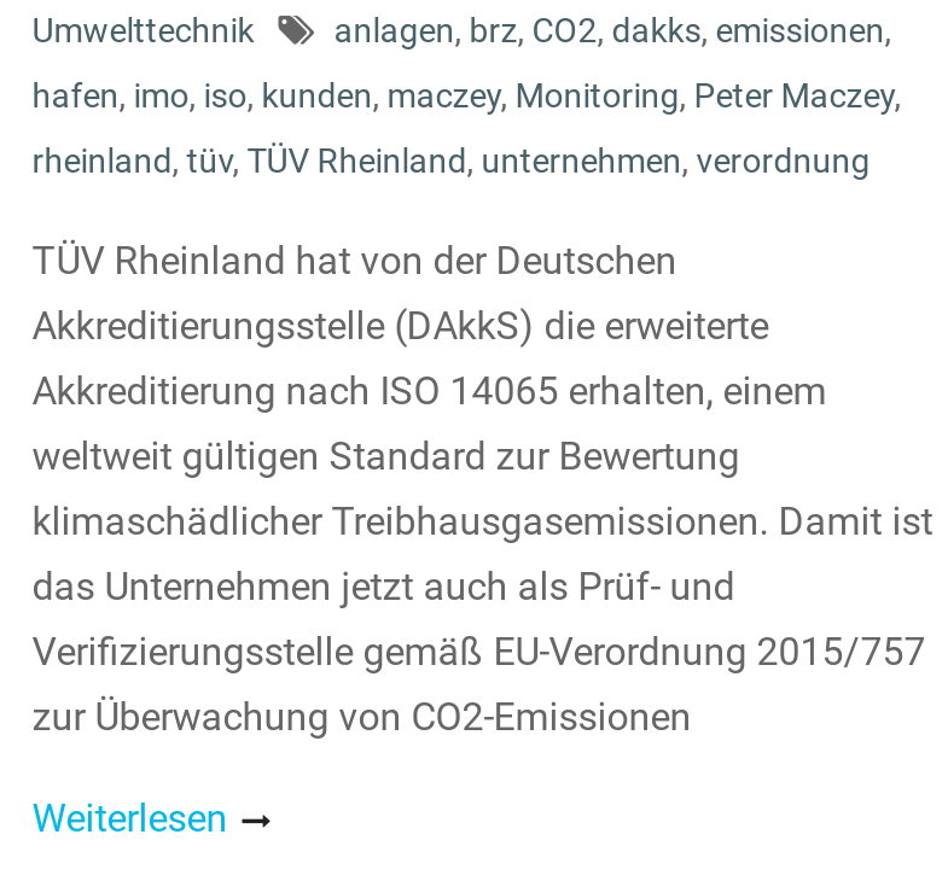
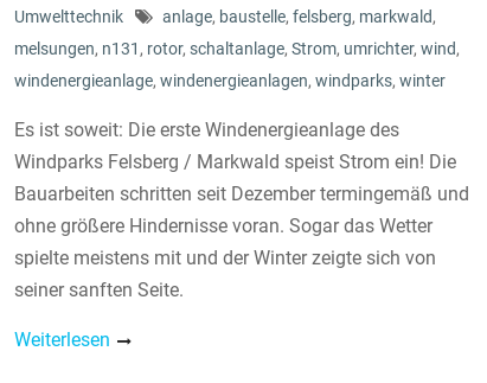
- anlagen, brz, CO2, dakks, emissionen,
+ anlage, baustelle, felsberg, markwald,

- hafen, imo, iso, kunden, maczey, Monitoring, Peter Maczey,
+ melsungen, n131, rotor, schaltanlage, Strom, umrichter, wind,

- rheinland, tüv, TÜV Rheinland, unternehmen, verordnung
+ windenergieanlage, windenergieanlagen, windparks, winter

- TÜV Rheinland hat von der Deutschen
- Akkreditierungsstelle (DAkkS) die erweiterte
- Akkreditierung nach ISO 14065 erhalten, einem
- weltweit gültigen Standard zur Bewertung
- klimaschädlicher Treibhausgasemissionen. Damit ist
- das Unternehmen jetzt auch als Prüf- und
- Verifizierungsstelle gemäß EU-Verordnung 2015/757
- zur Überwachung von CO2-Emissionen
+ Es ist soweit: Die erste Windenergieanlage des
+ Windparks Felsberg / Markwald speist Strom ein! Die
+ Bauarbeiten schritten seit Dezember termingemäß und
+ ohne größere Hindernisse voran. Sogar das Wetter
+ spielte meistens mit und der Winter zeigte sich von
+ seiner sanften Seite.
